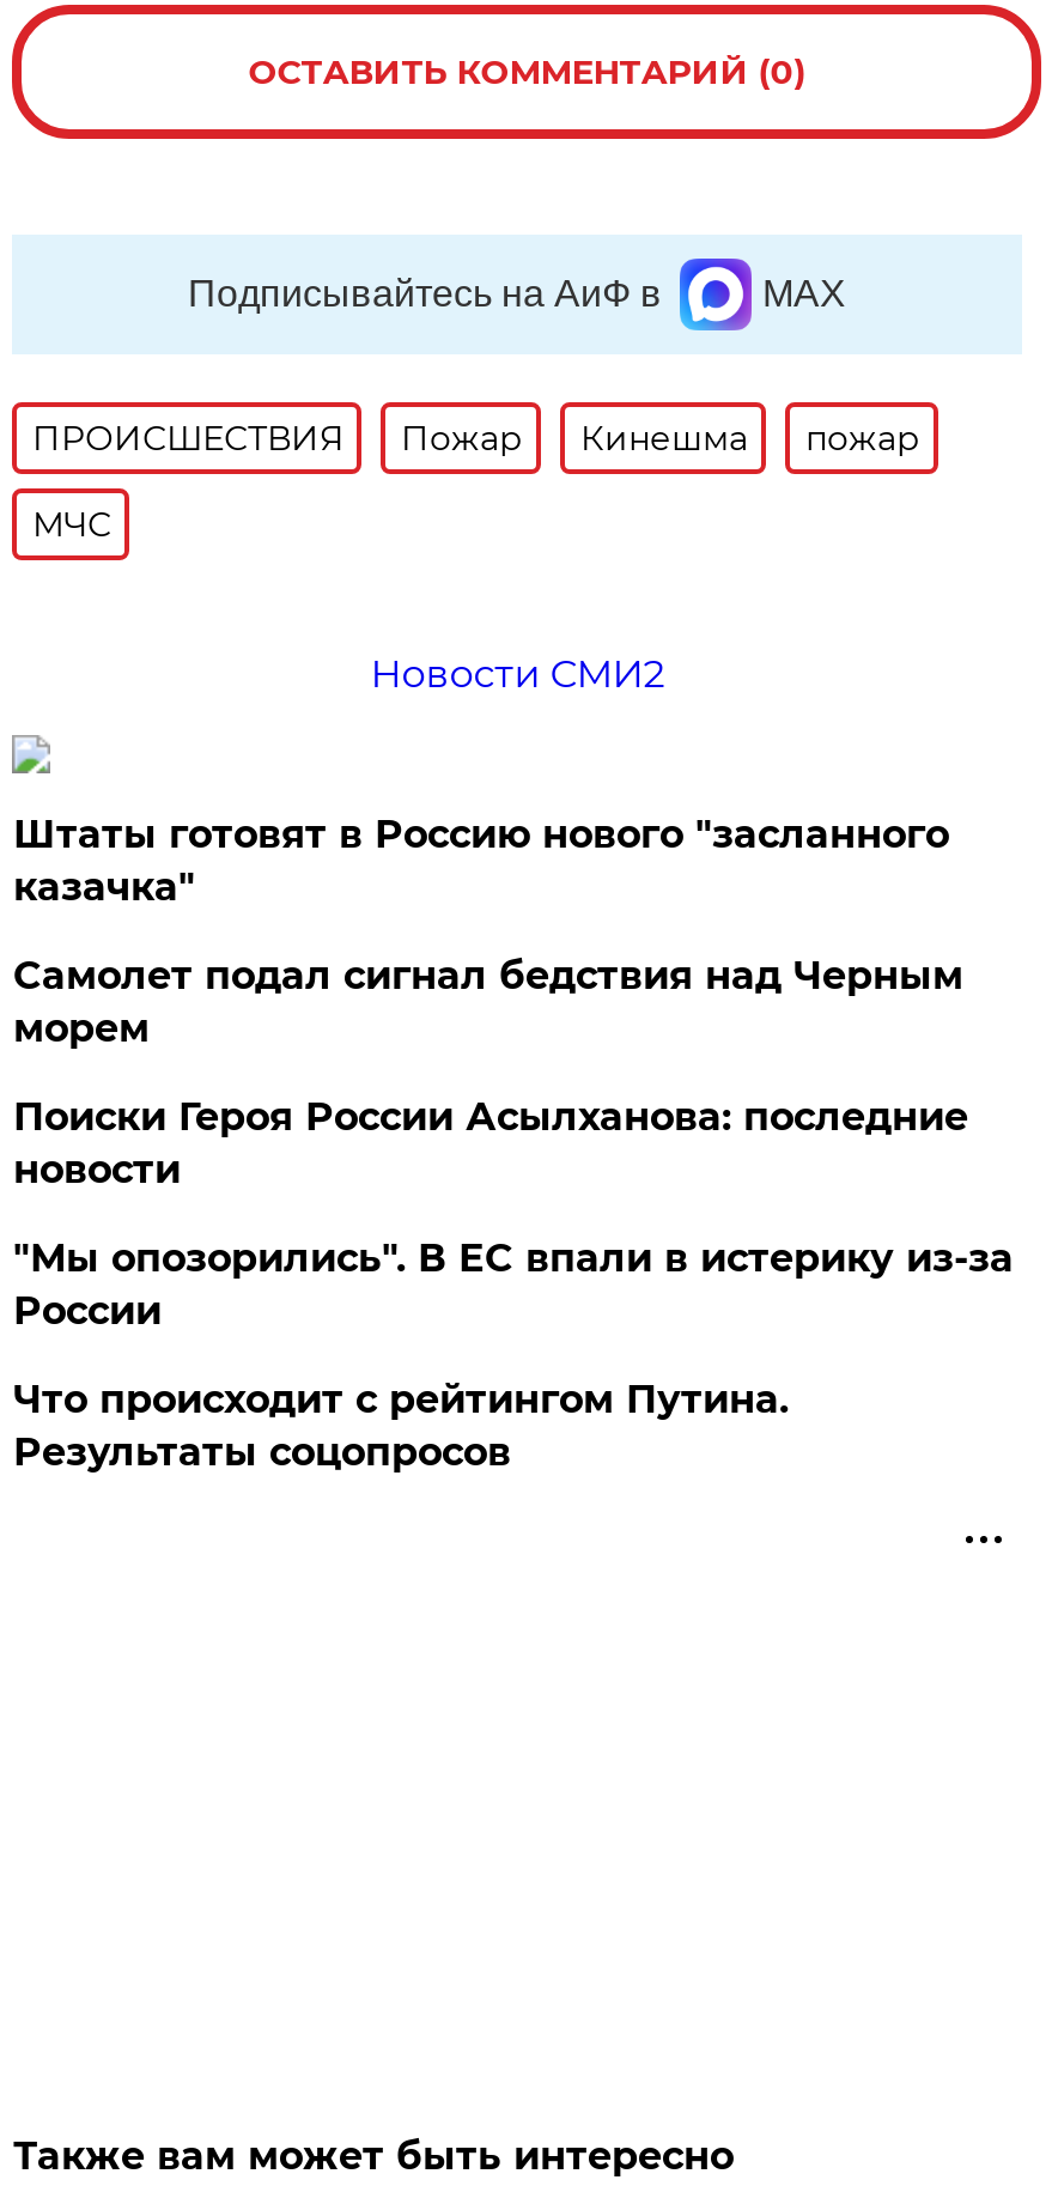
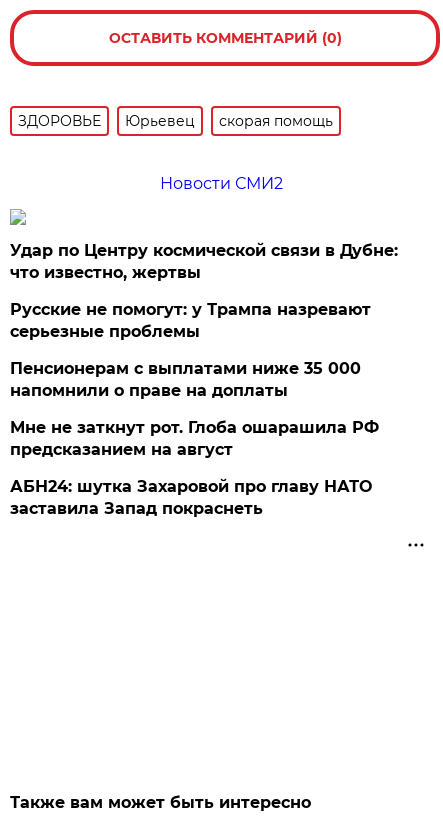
- Подписывайтесь на АиФ в
- MAX
- ПРОИСШЕСТВИЯ
- Пожар
- Кинешма
- пожар
- МЧС
+ ЗДОРОВЬЕ
+ Юрьевец
+ скорая помощь

- Штаты готовят в Россию нового "засланного
- казачка"
+ Удар по Центру космической связи в Дубне:
+ что известно, жертвы

- Самолет подал сигнал бедствия над Черным
- морем
+ Русские не помогут: у Трампа назревают
+ серьезные проблемы

- Поиски Героя России Асылханова: последние
- новости
+ Пенсионерам с выплатами ниже 35 000
+ напомнили о праве на доплаты

- "Мы опозорились". В ЕС впали в истерику из-за
- России
+ Мне не заткнут рот. Глоба ошарашила РФ
+ предсказанием на август

- Что происходит с рейтингом Путина.
- Результаты соцопросов
+ АБН24: шутка Захаровой про главу НАТО
+ заставила Запад покраснеть
